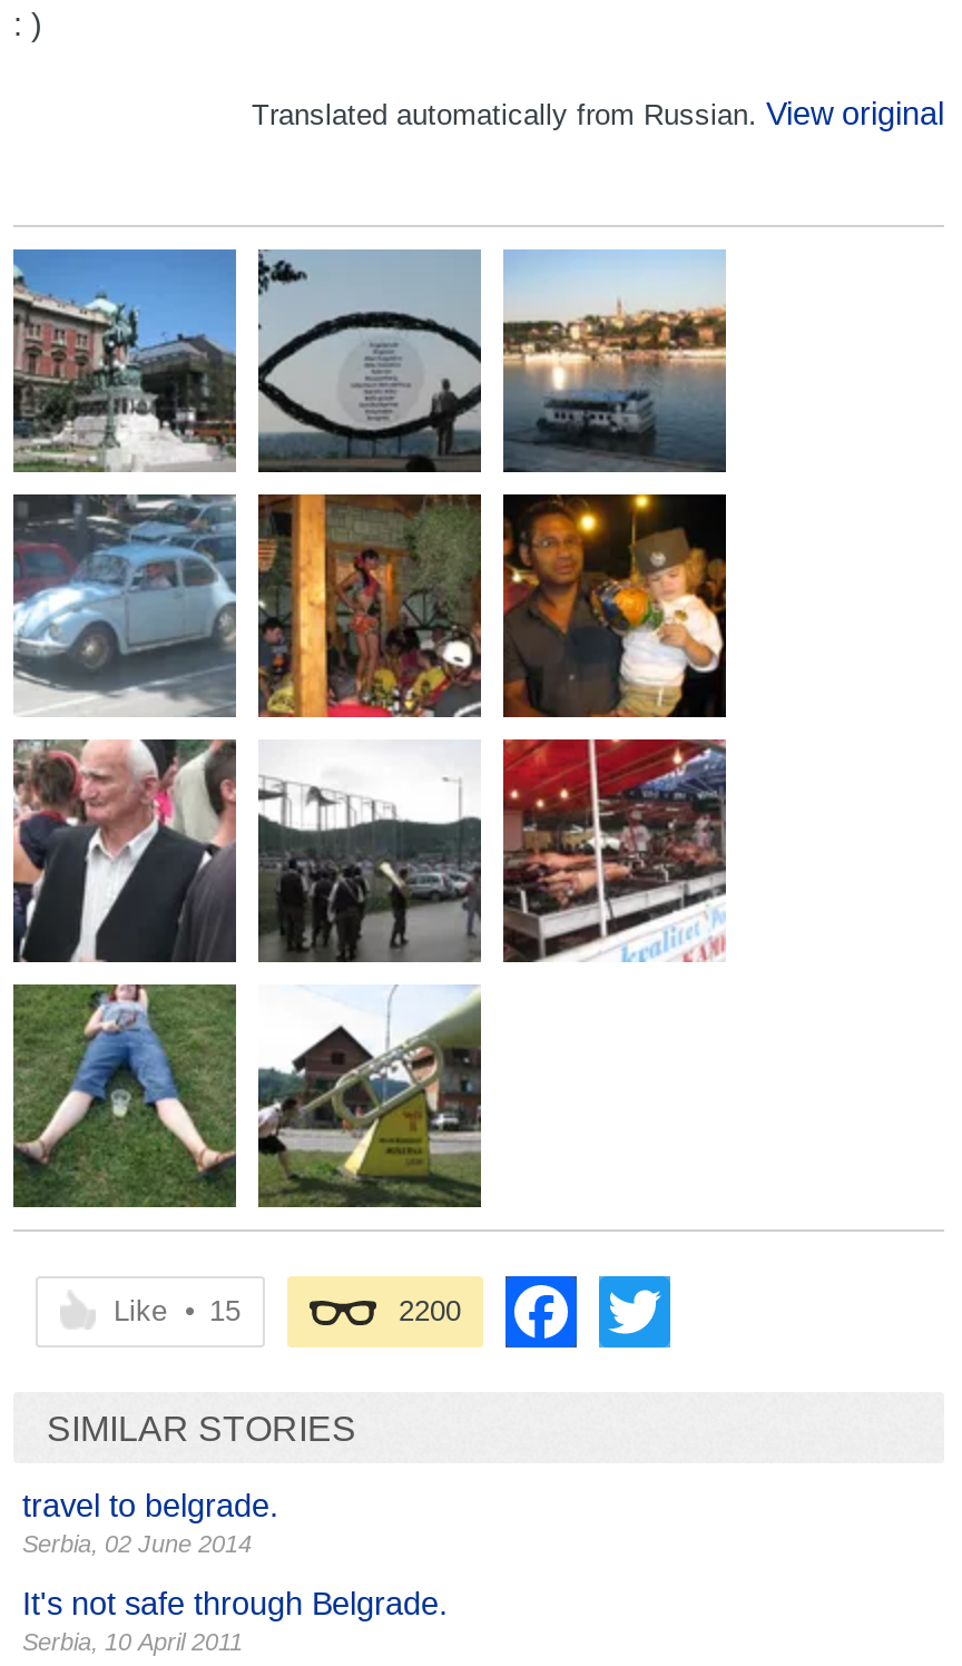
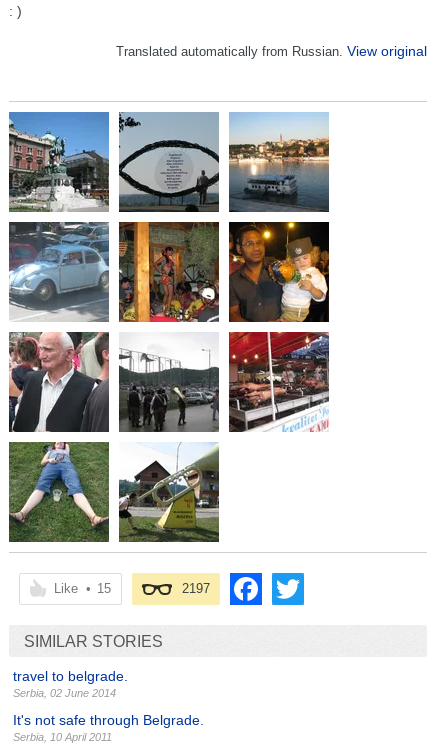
- 2200
+ 2197
